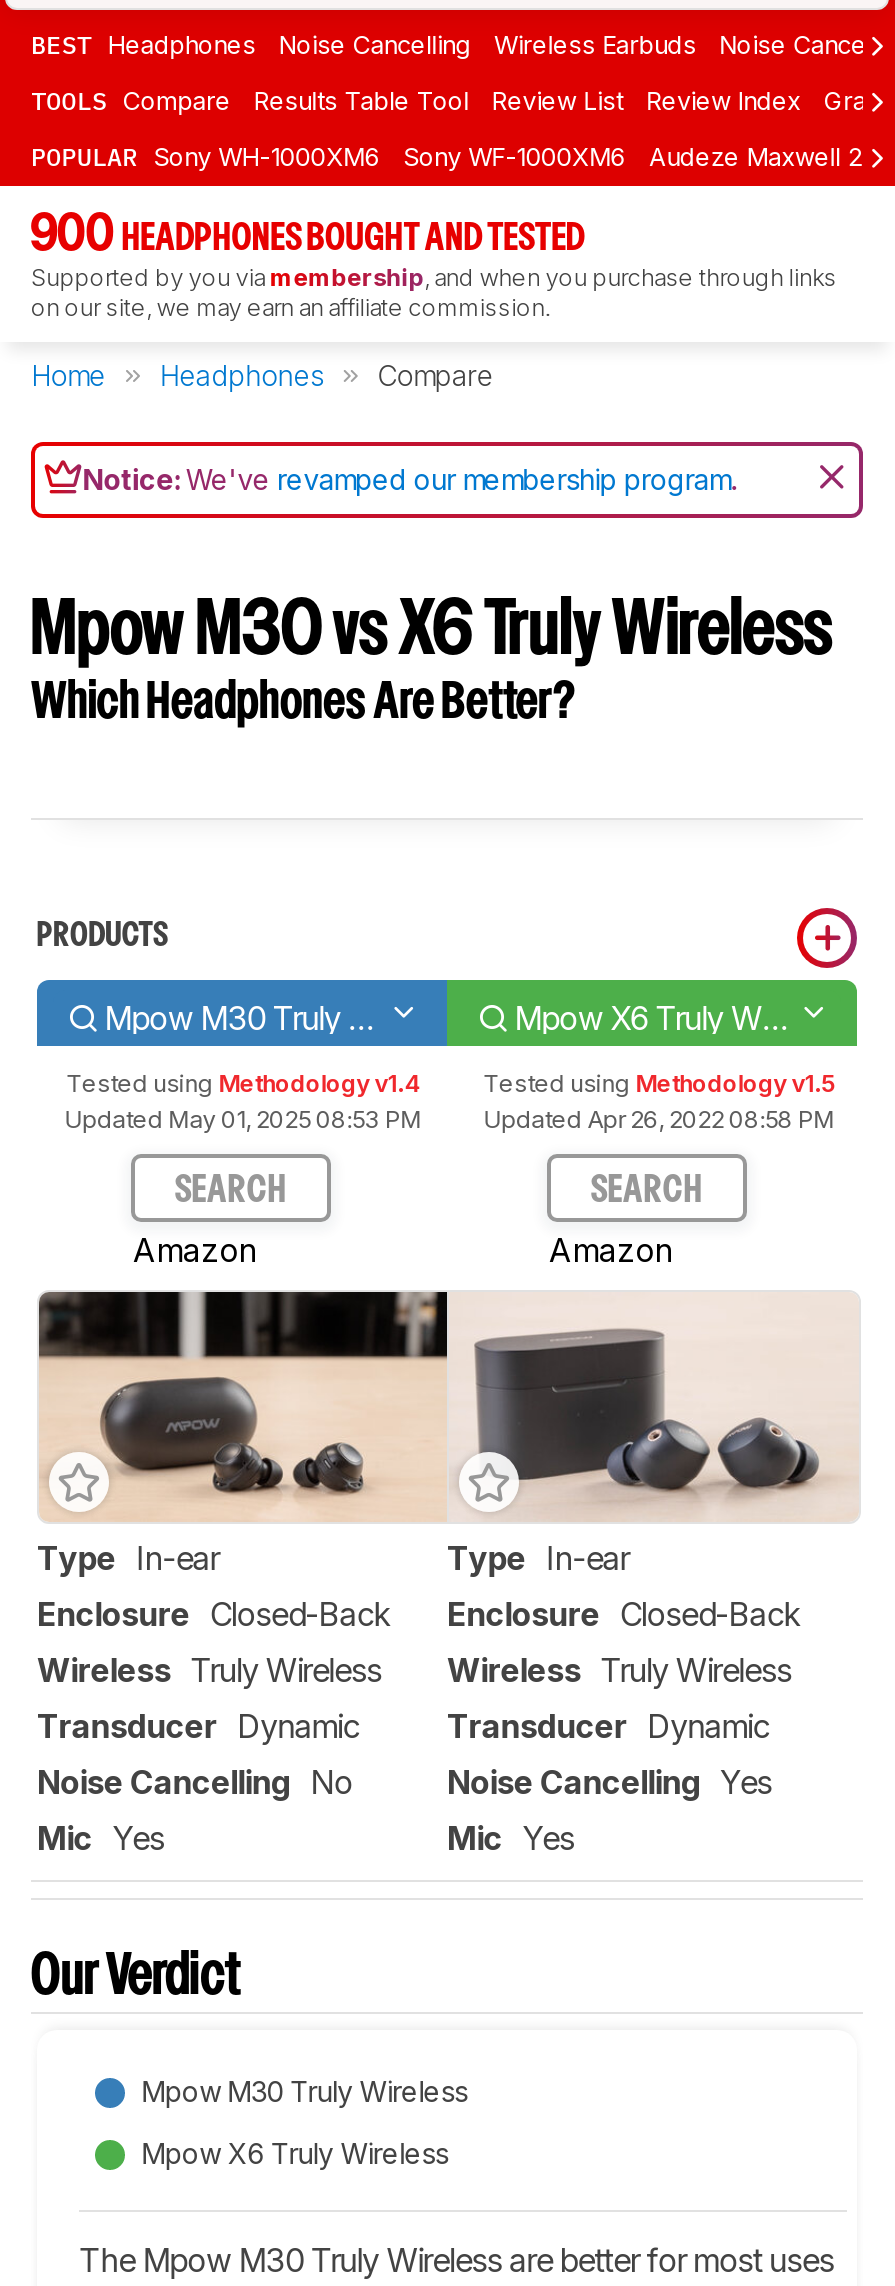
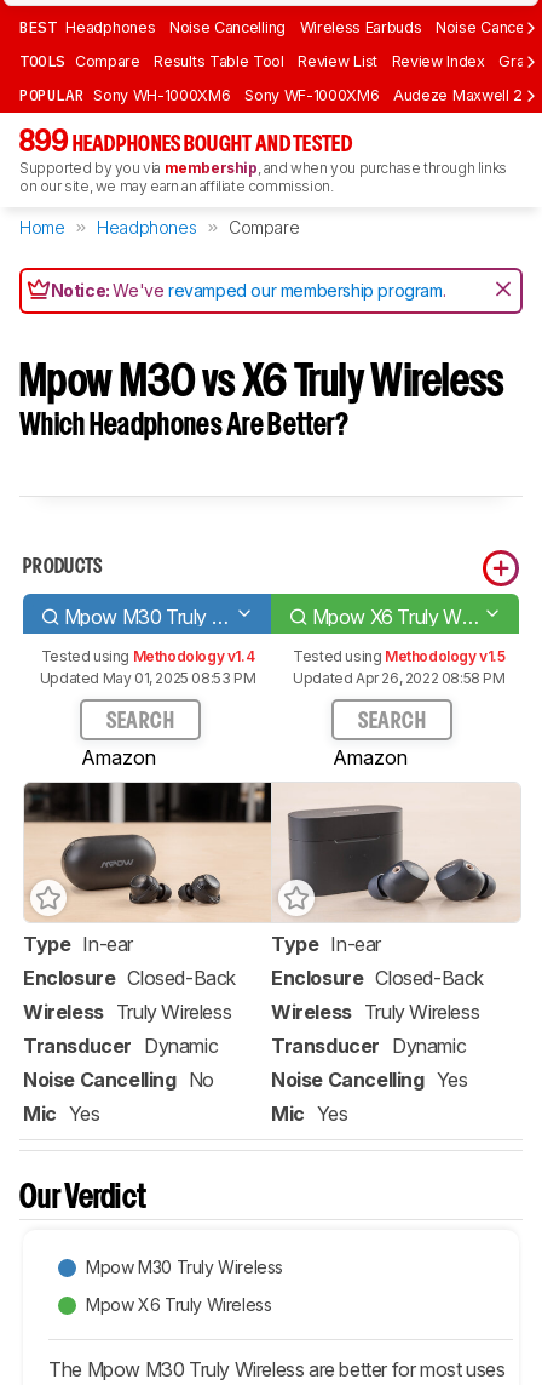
- 900 HEADPHONES BOUGHT AND TESTED
+ 899 HEADPHONES BOUGHT AND TESTED
